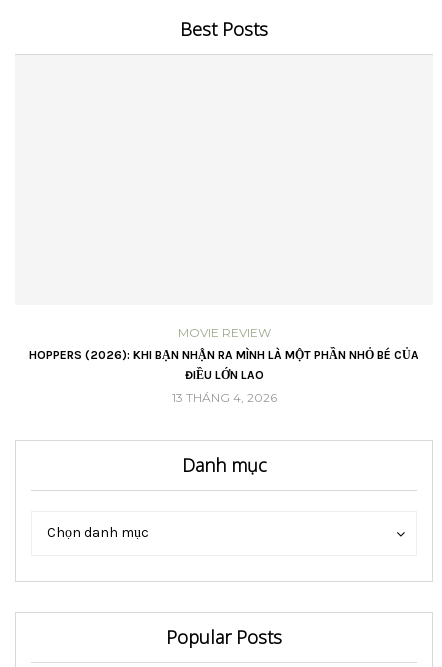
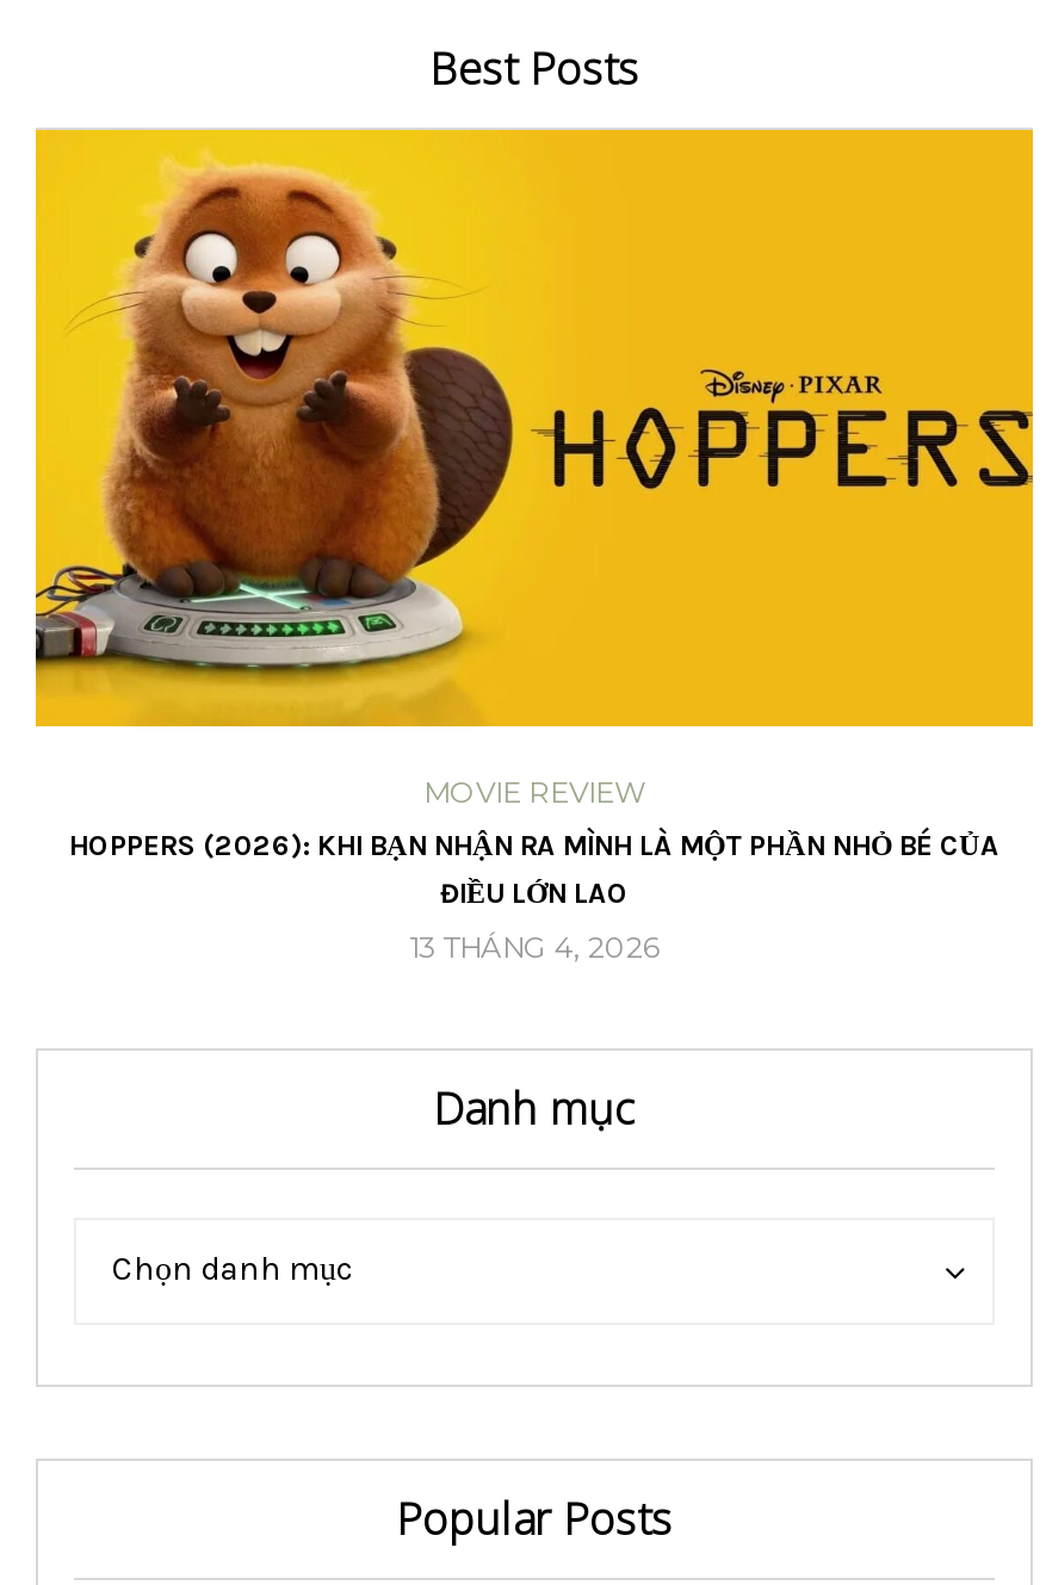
+ [image]
